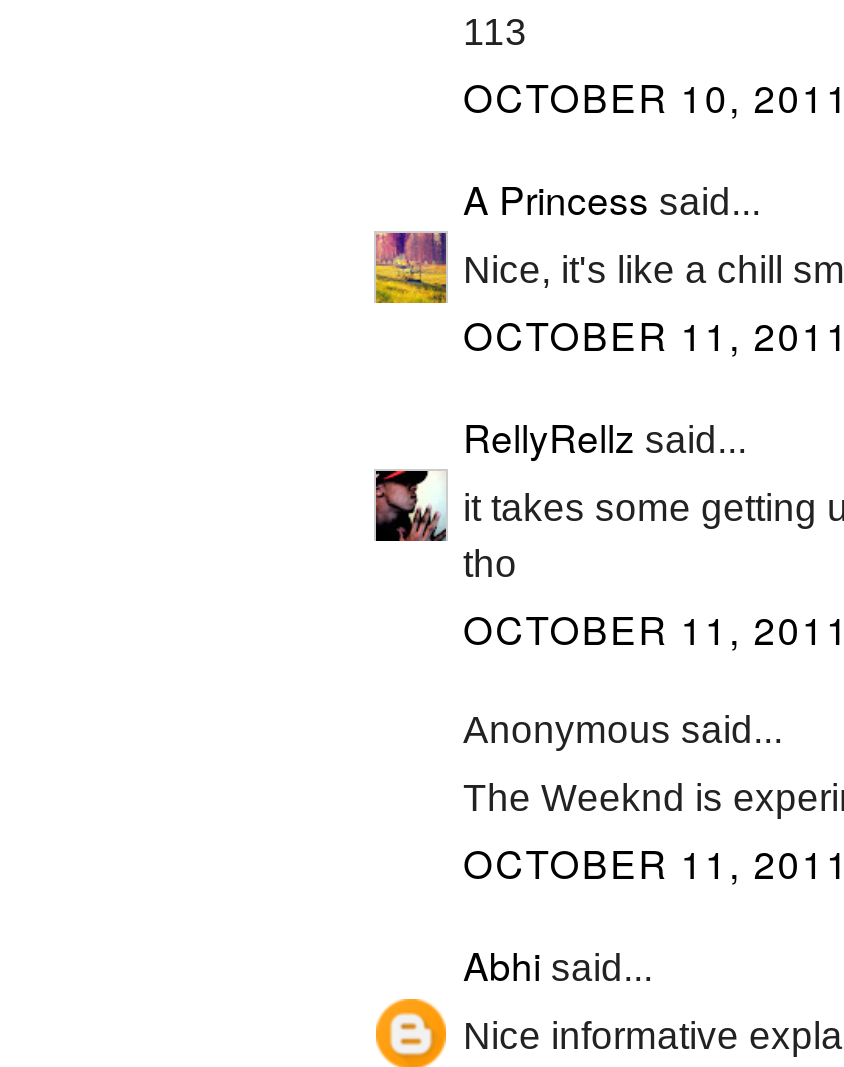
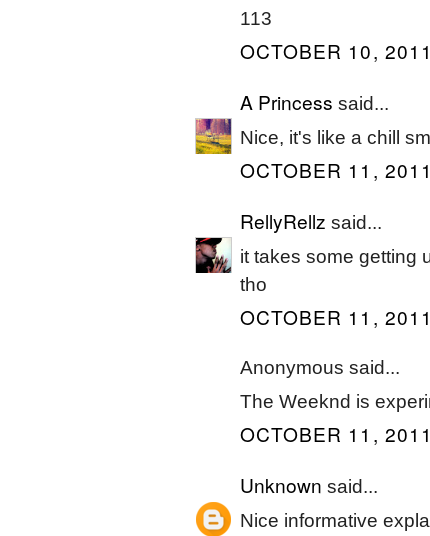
- Abhi said...
+ Unknown said...
